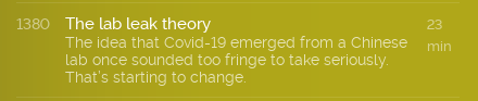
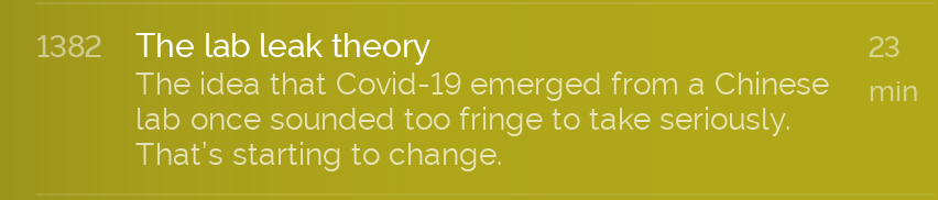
- 1380 The lab leak theory
+ 1382 The lab leak theory
